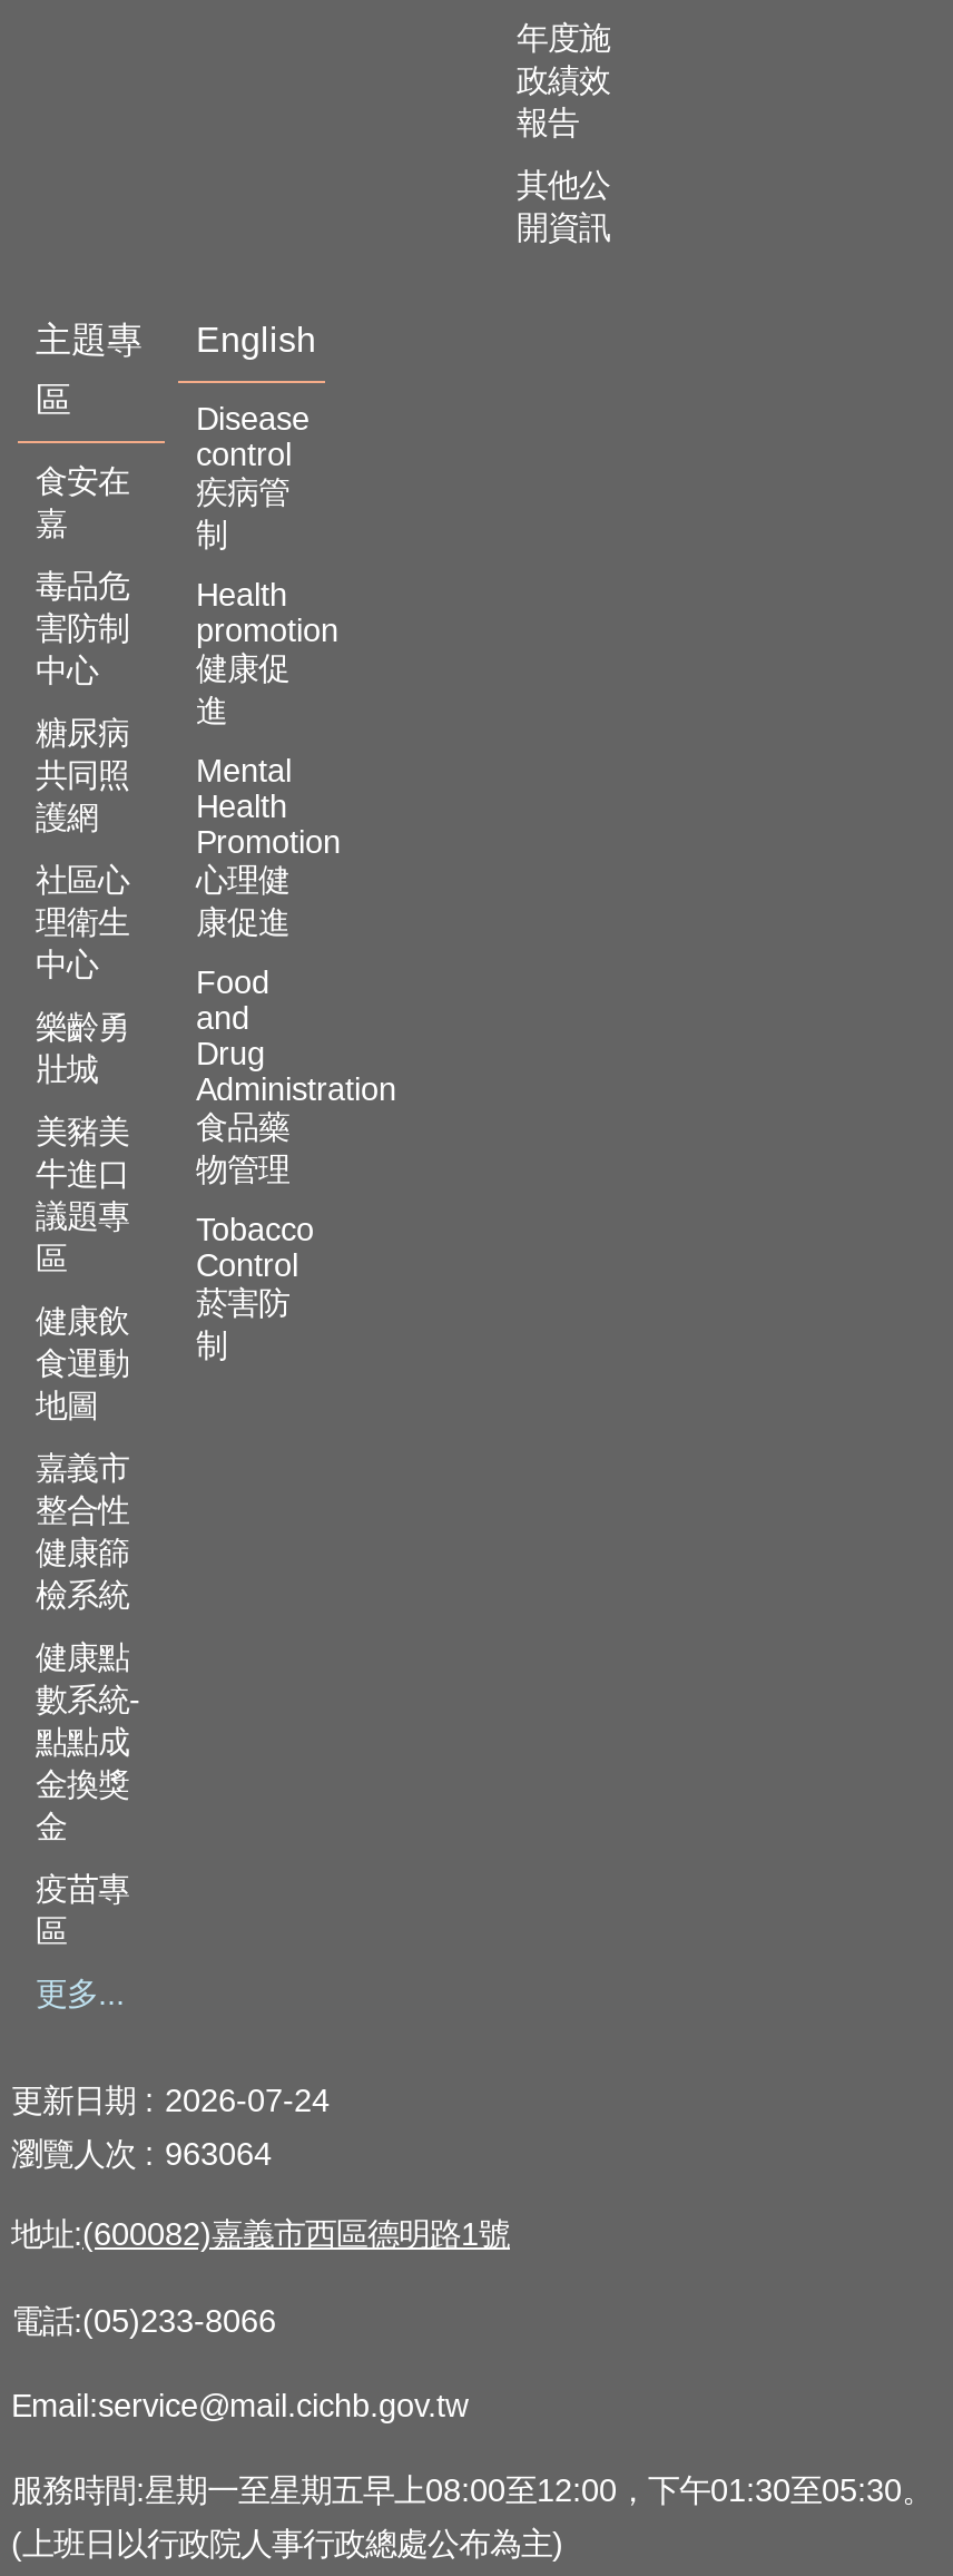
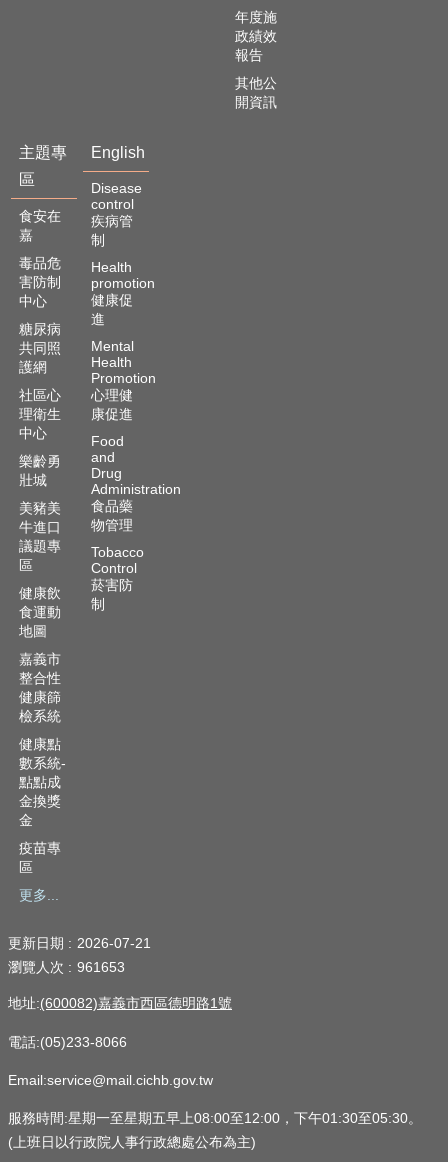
- 更新日期 2026-07-24
+ 更新日期 2026-07-21

- 瀏覽人次 963064
+ 瀏覽人次 961653
